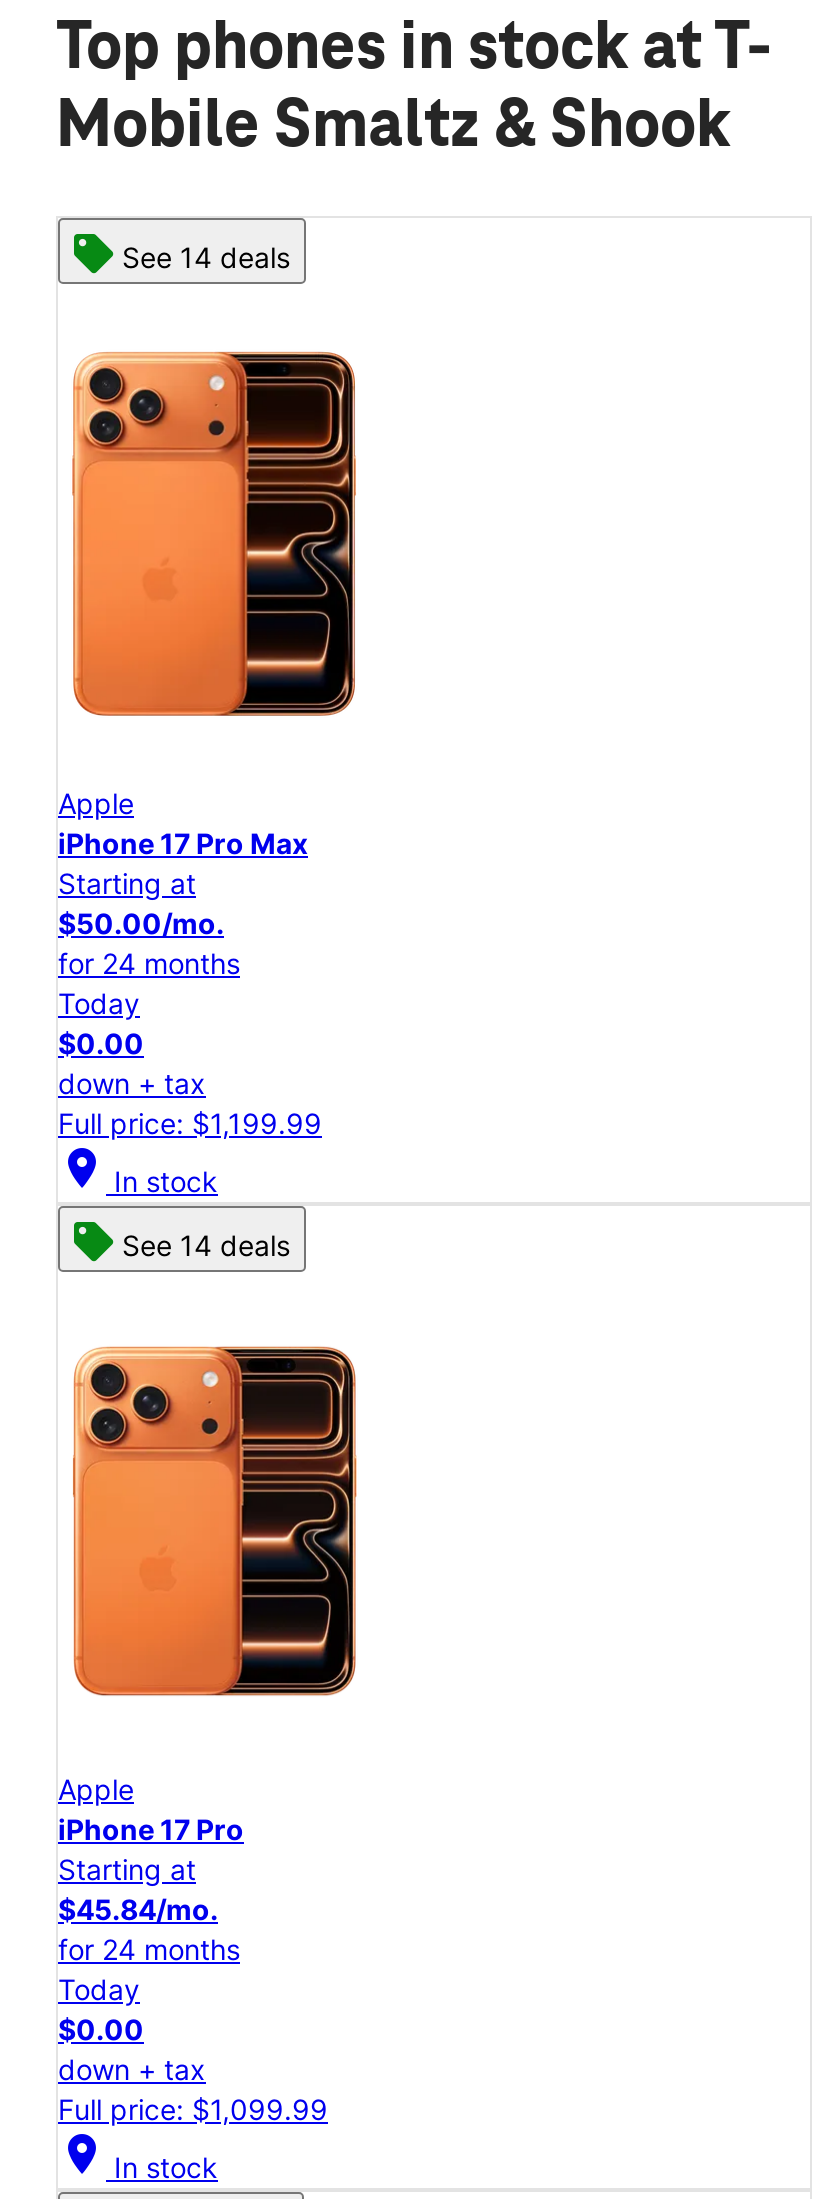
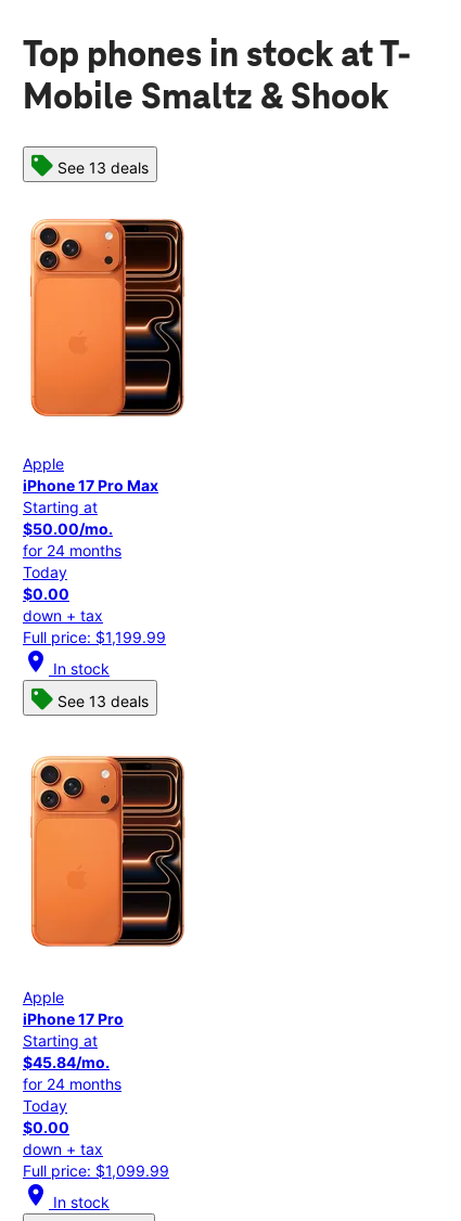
- See 14 deals
+ See 13 deals

- See 14 deals
+ See 13 deals
